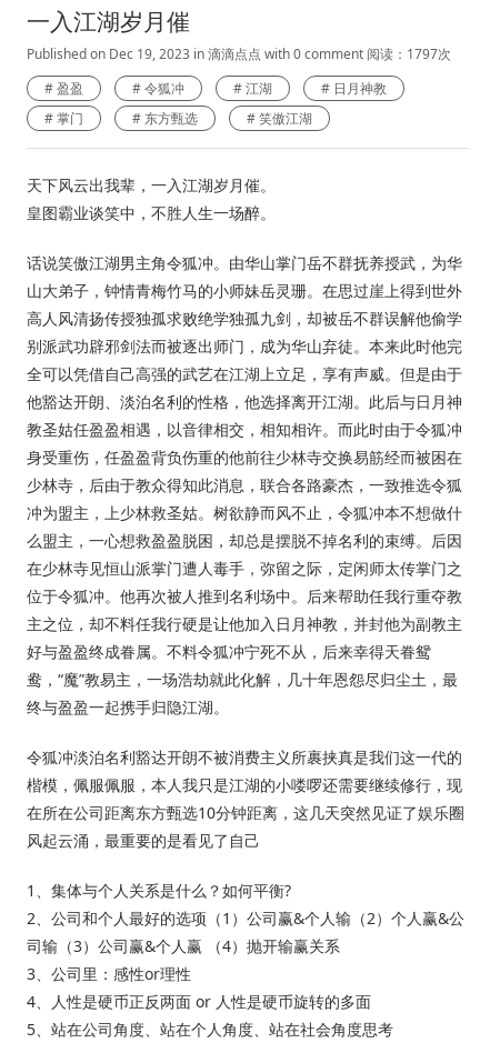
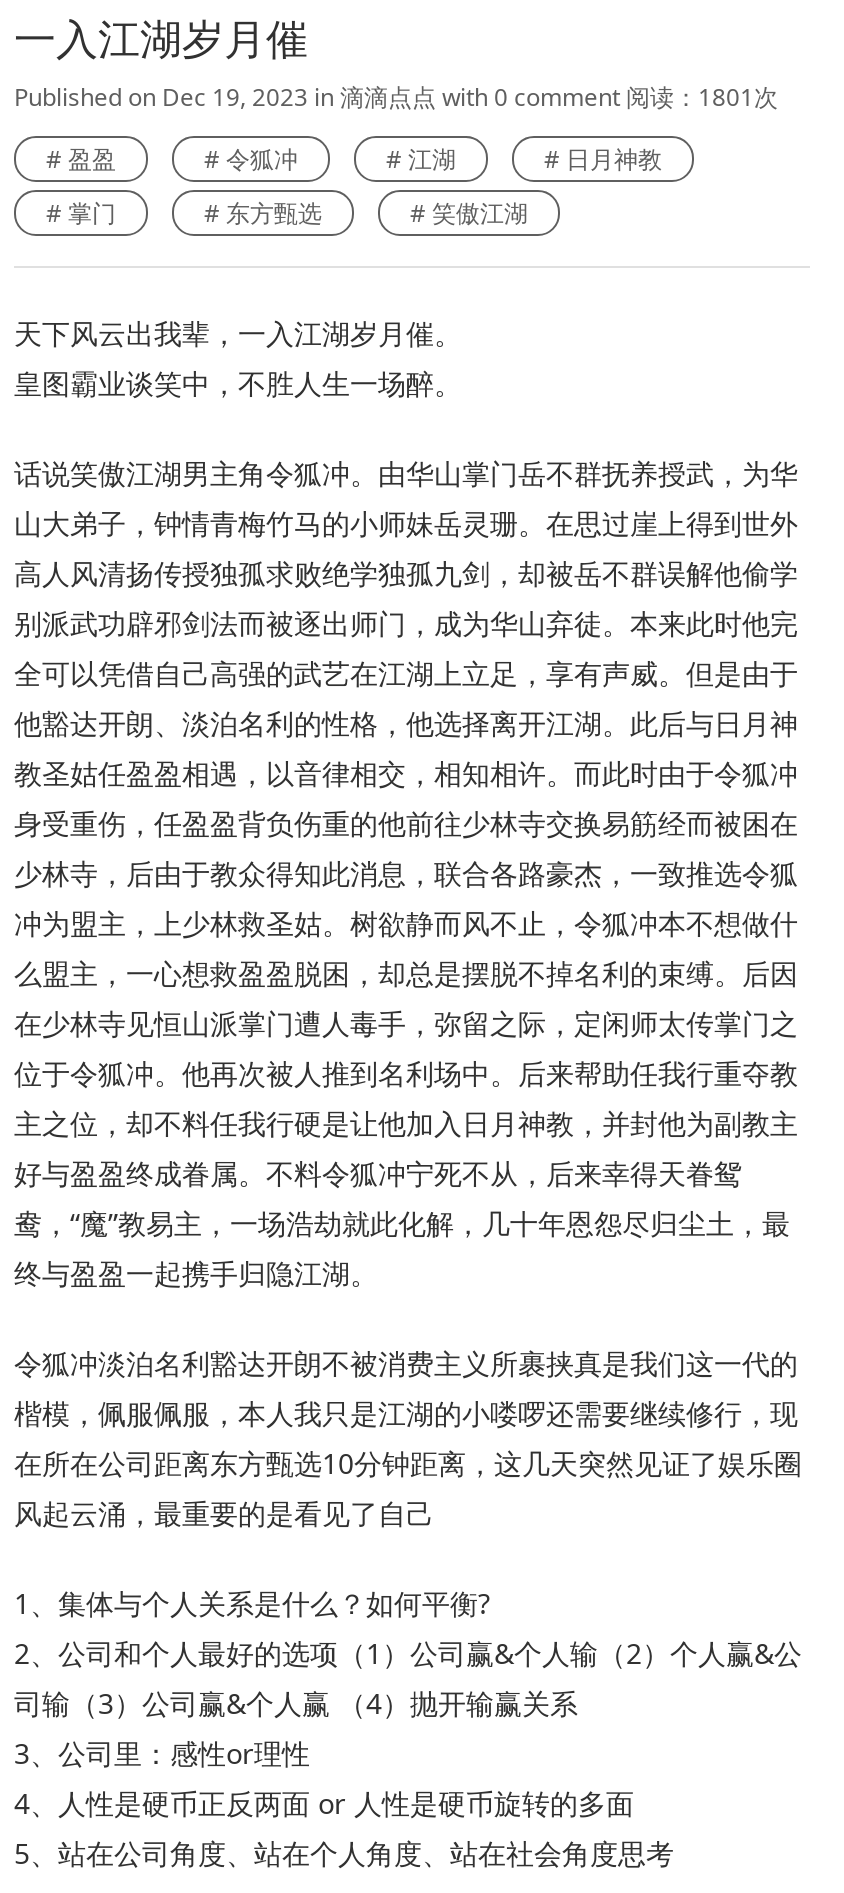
- Published on Dec 19, 2023 in滴滴点点with 0 comment阅读：1797次
+ Published on Dec 19, 2023 in滴滴点点with 0 comment阅读：1801次
